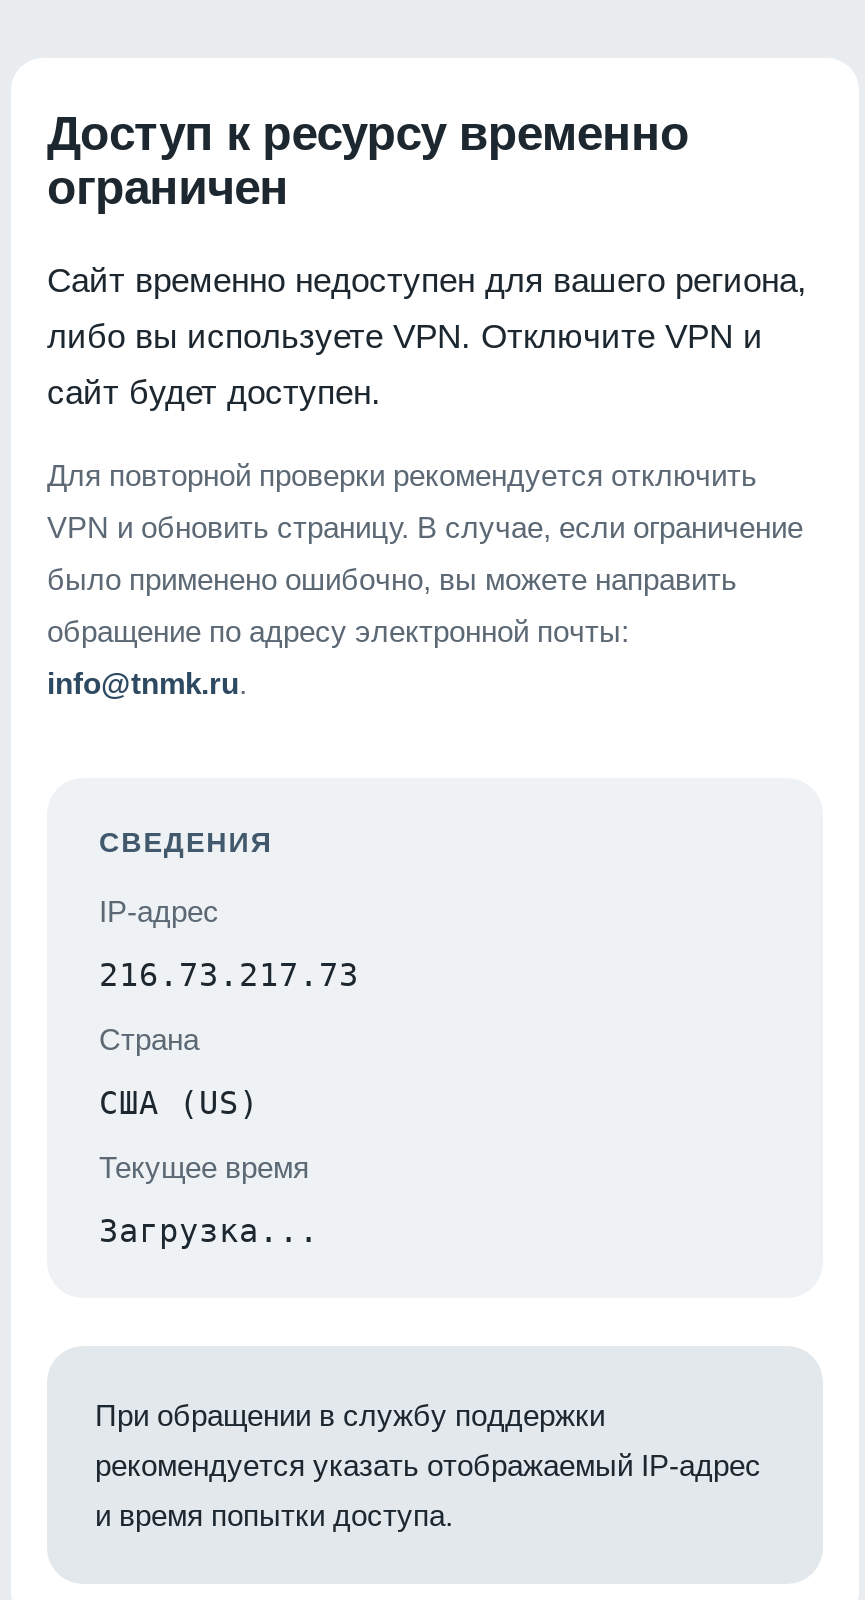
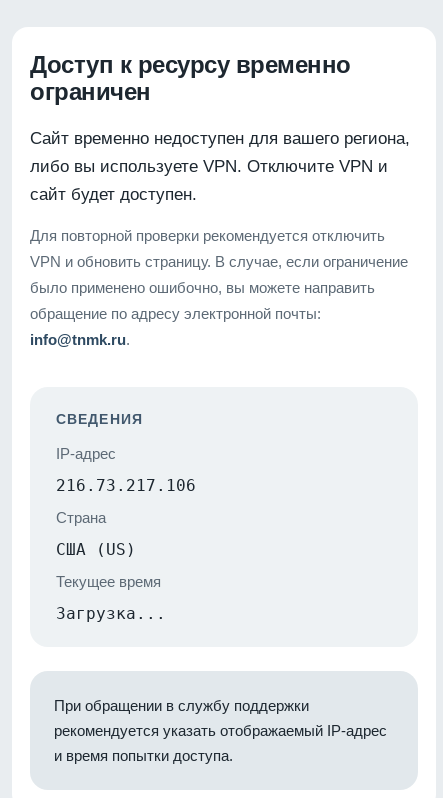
- 216.73.217.73
+ 216.73.217.106
